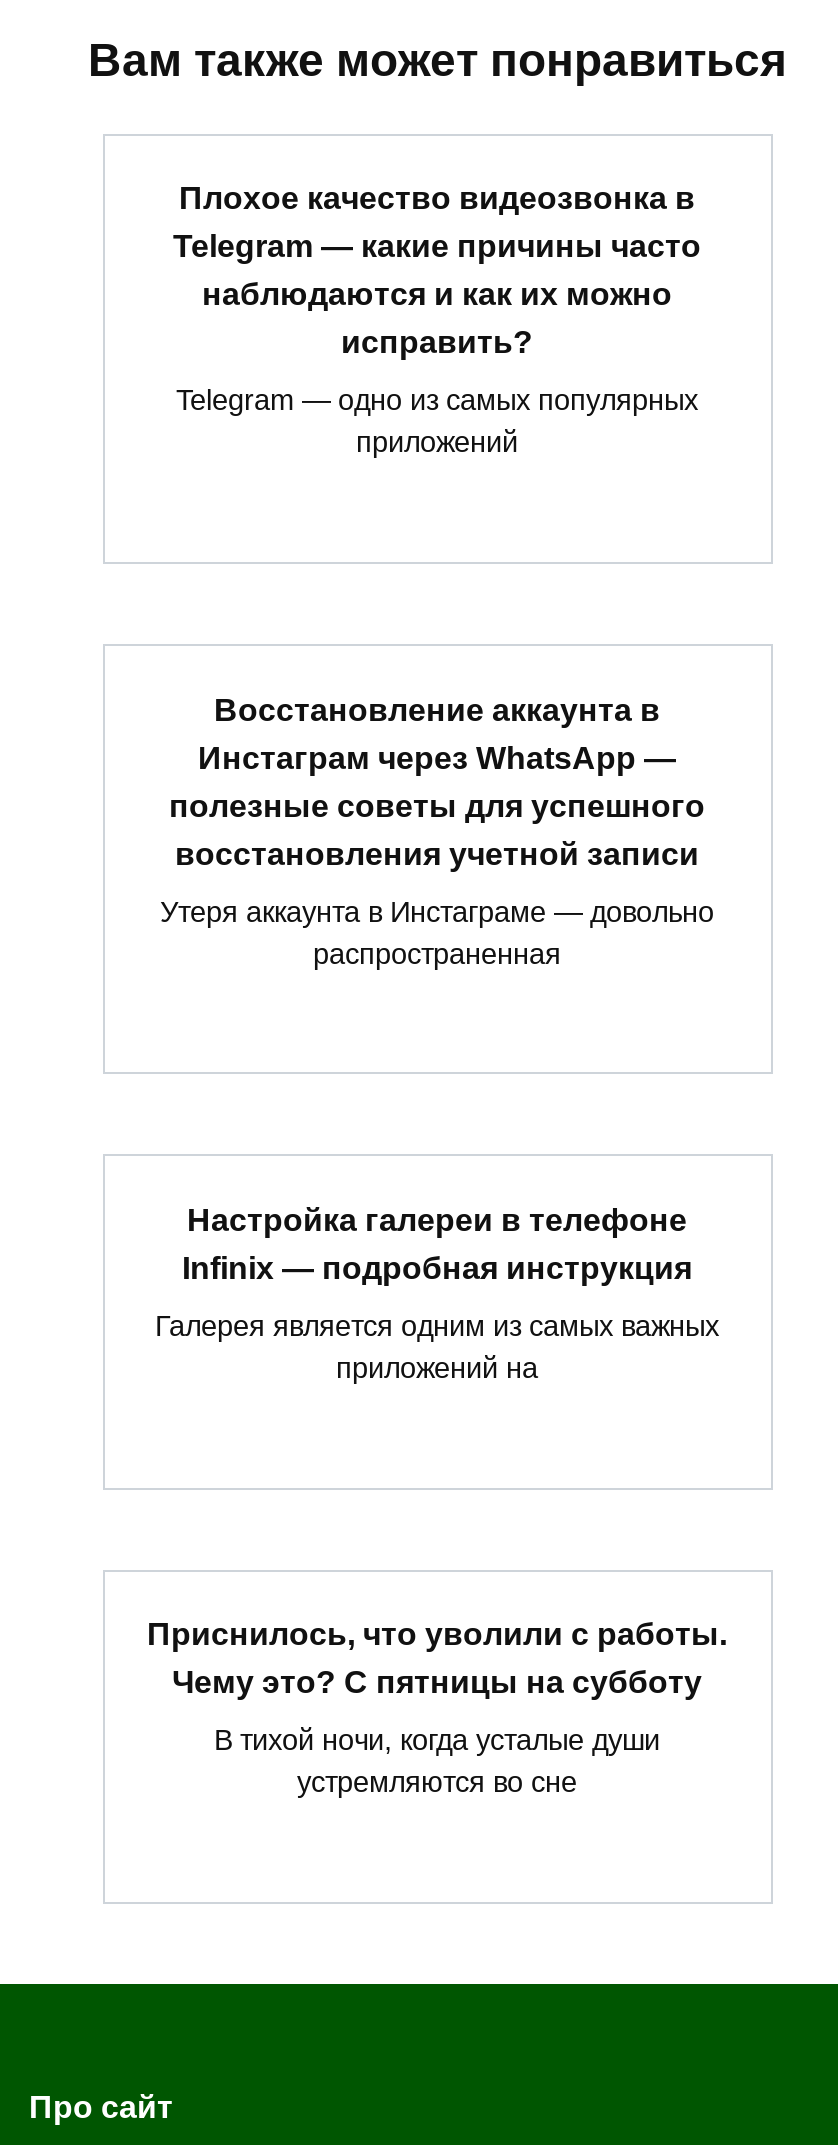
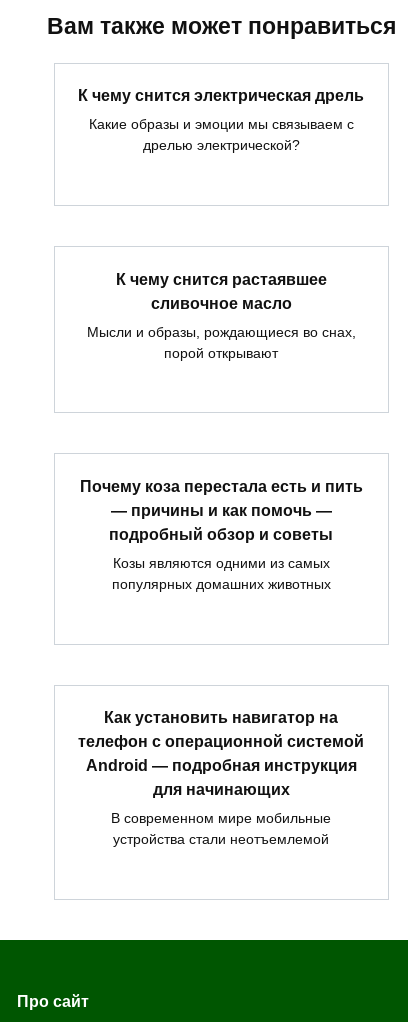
- Плохое качество видеозвонка в
- Telegram — какие причины часто
- наблюдаются и как их можно
- исправить?
+ К чему снится электрическая дрель

- Telegram — одно из самых популярных
- приложений
+ Какие образы и эмоции мы связываем с
+ дрелью электрической?

- Восстановление аккаунта в
- Инстаграм через WhatsApp —
- полезные советы для успешного
- восстановления учетной записи
+ К чему снится растаявшее
+ сливочное масло

- Утеря аккаунта в Инстаграме — довольно
- распространенная
+ Мысли и образы, рождающиеся во снах,
+ порой открывают

- Настройка галереи в телефоне
- Infinix — подробная инструкция
+ Почему коза перестала есть и пить
+ — причины и как помочь —
+ подробный обзор и советы

- Галерея является одним из самых важных
- приложений на
+ Козы являются одними из самых
+ популярных домашних животных

- Приснилось, что уволили с работы.
- Чему это? С пятницы на субботу
+ Как установить навигатор на
+ телефон с операционной системой
+ Android — подробная инструкция
+ для начинающих

- В тихой ночи, когда усталые души
- устремляются во сне
+ В современном мире мобильные
+ устройства стали неотъемлемой
